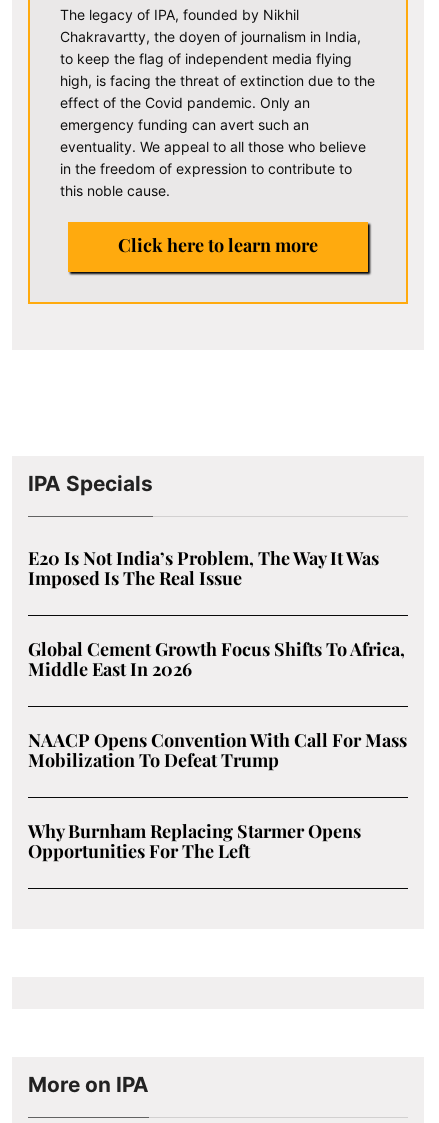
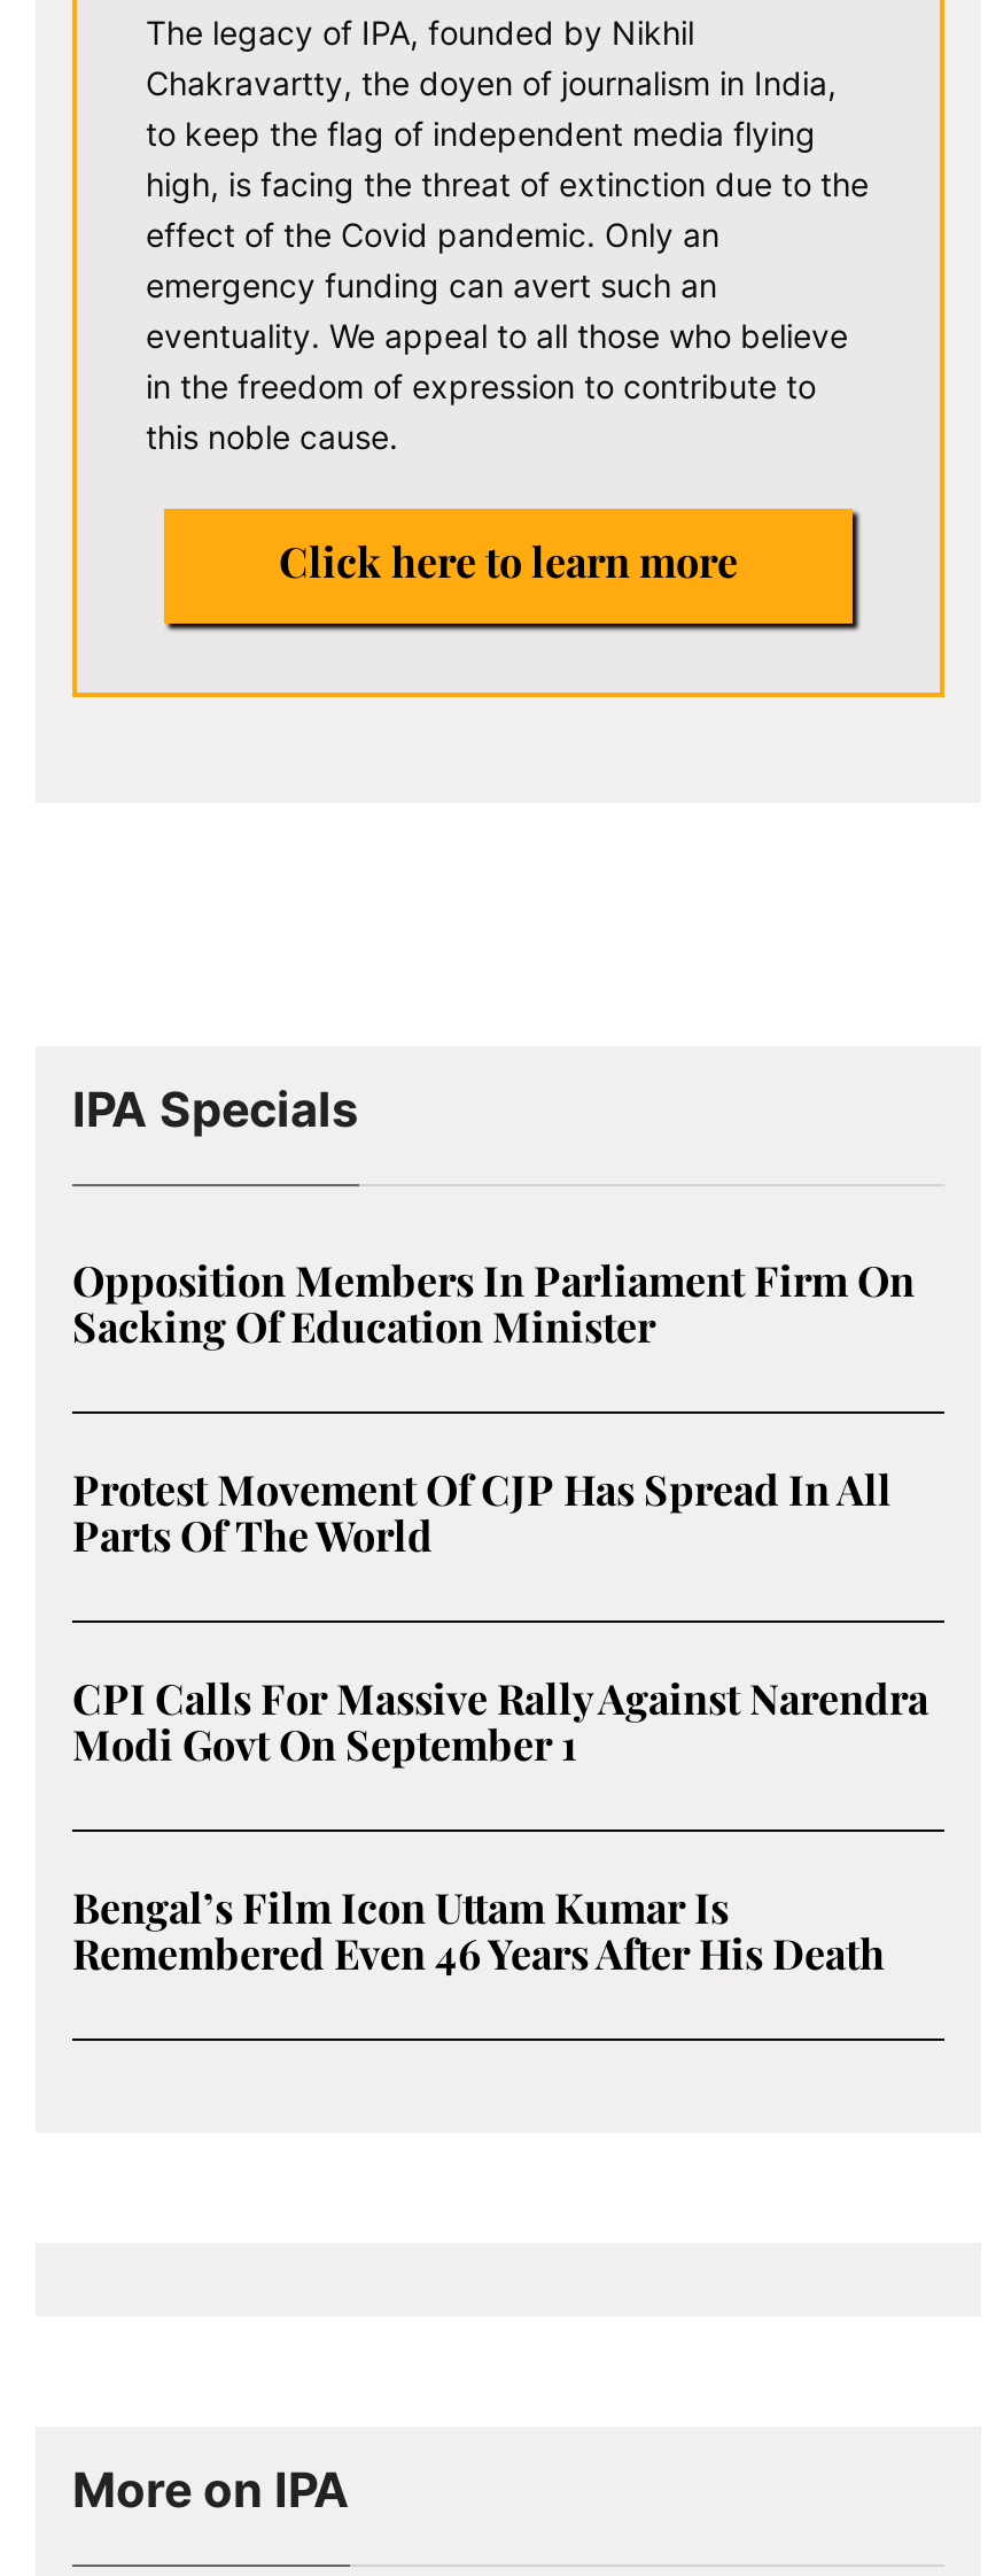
- E20 Is Not India’s Problem, The Way It Was
- Imposed Is The Real Issue
+ Opposition Members In Parliament Firm On
+ Sacking Of Education Minister

- Global Cement Growth Focus Shifts To Africa,
- Middle East In 2026
+ Protest Movement Of CJP Has Spread In All
+ Parts Of The World

- NAACP Opens Convention With Call For Mass
- Mobilization To Defeat Trump
+ CPI Calls For Massive Rally Against Narendra
+ Modi Govt On September 1

- Why Burnham Replacing Starmer Opens
- Opportunities For The Left
+ Bengal’s Film Icon Uttam Kumar Is
+ Remembered Even 46 Years After His Death
